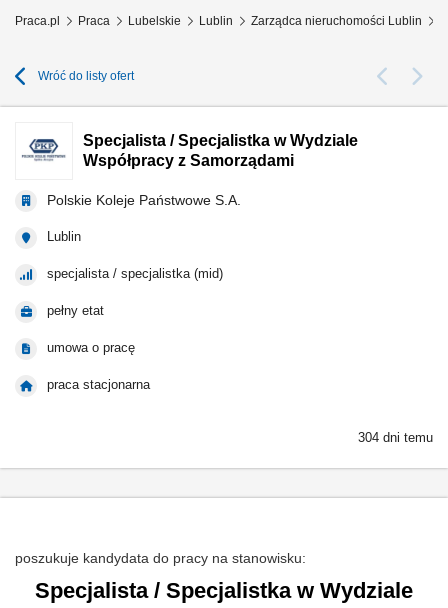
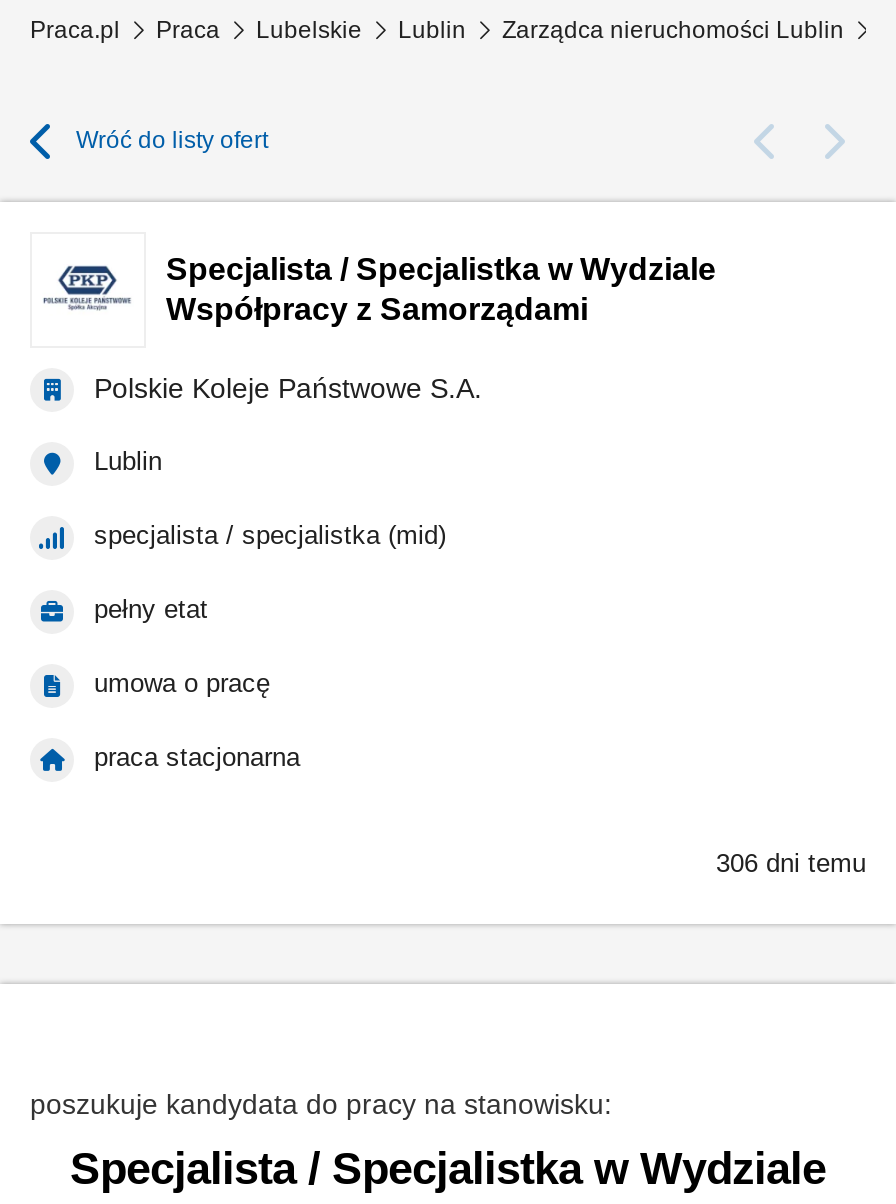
- 304 dni temu
+ 306 dni temu
